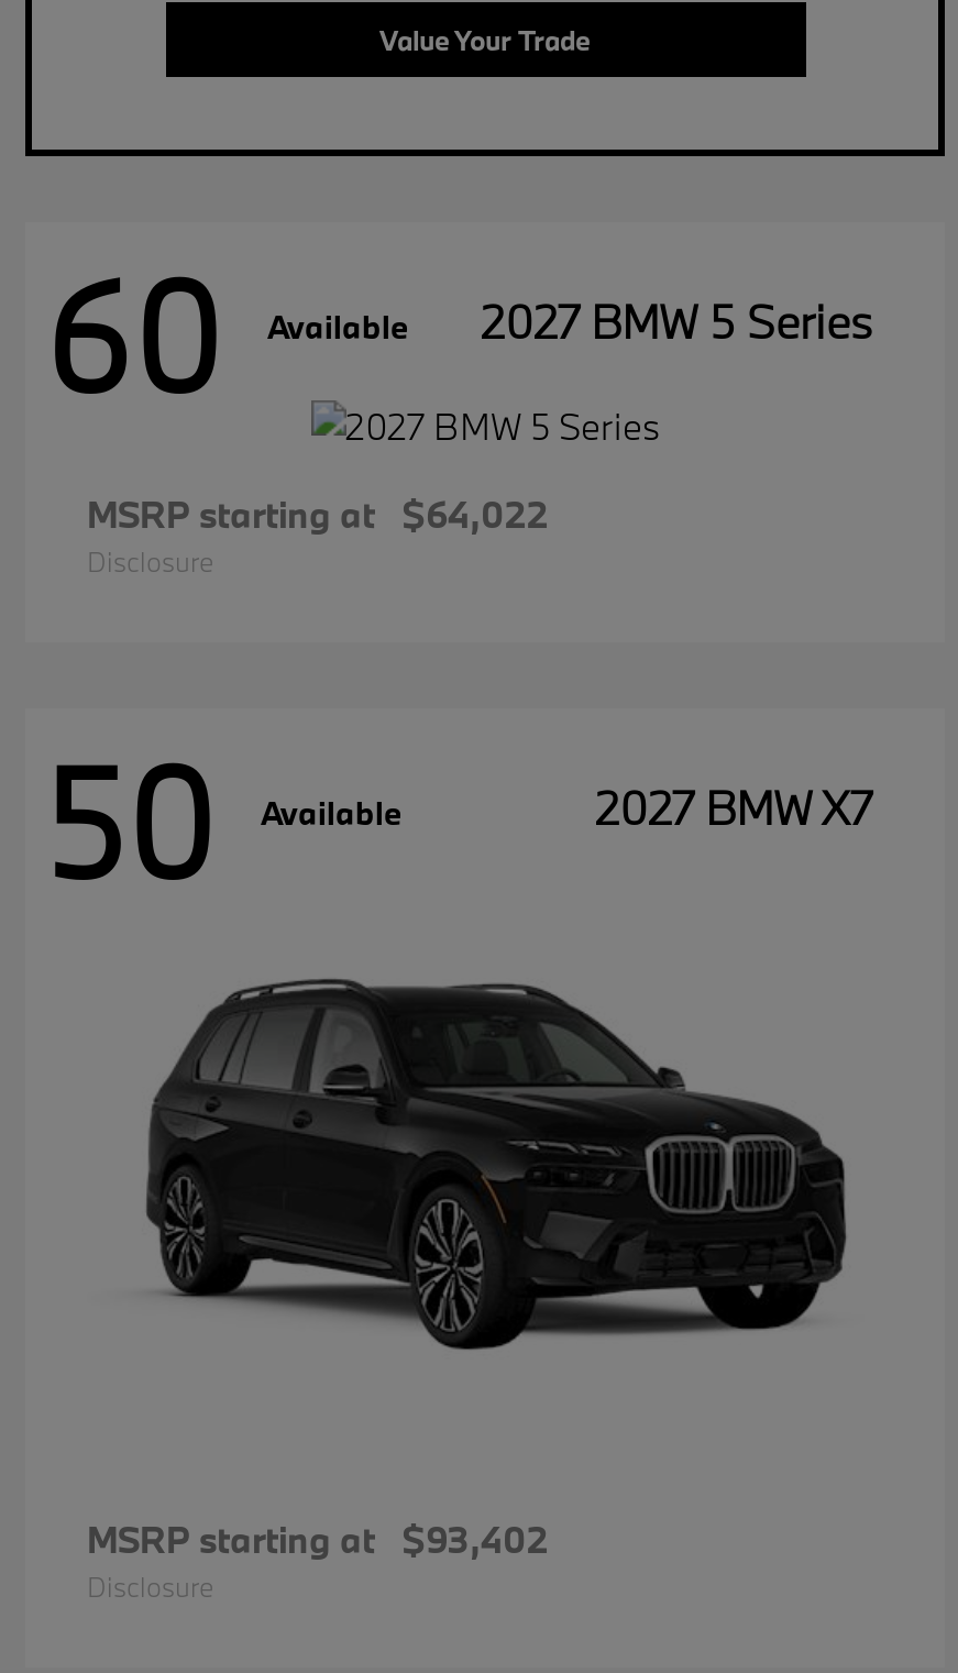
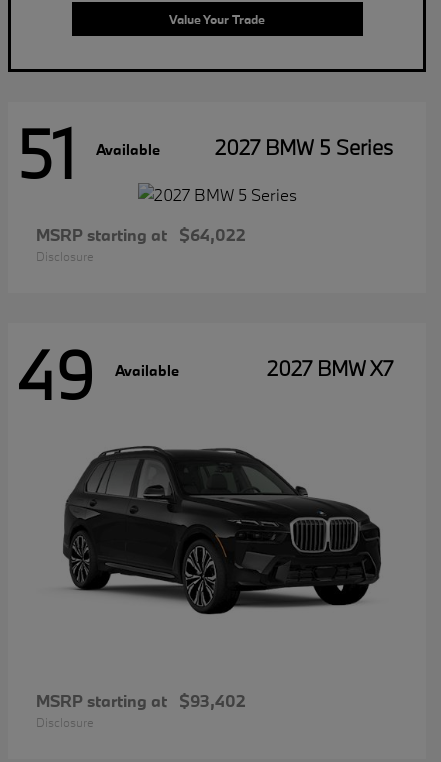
- 60
+ 51

- 50 Available
+ 49 Available
